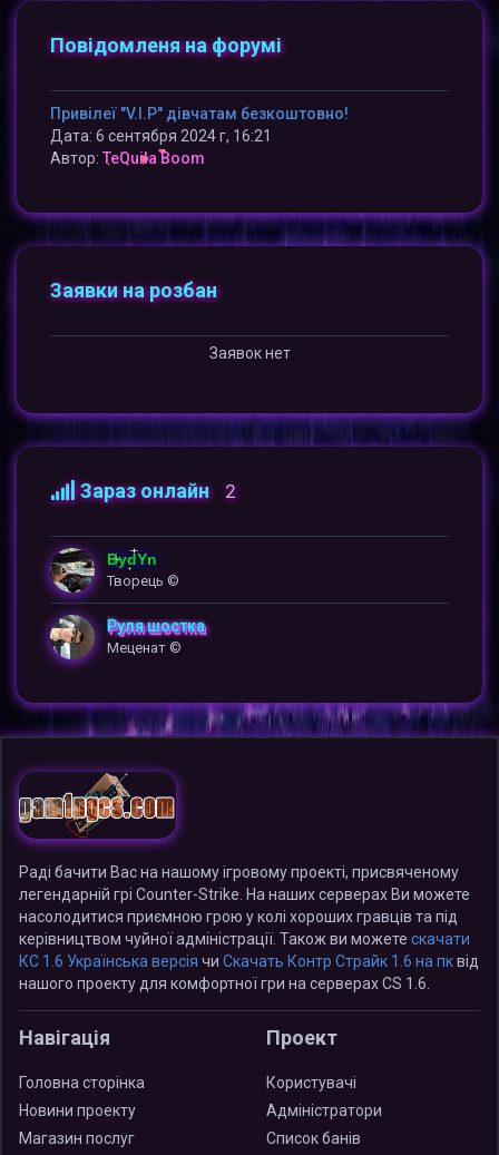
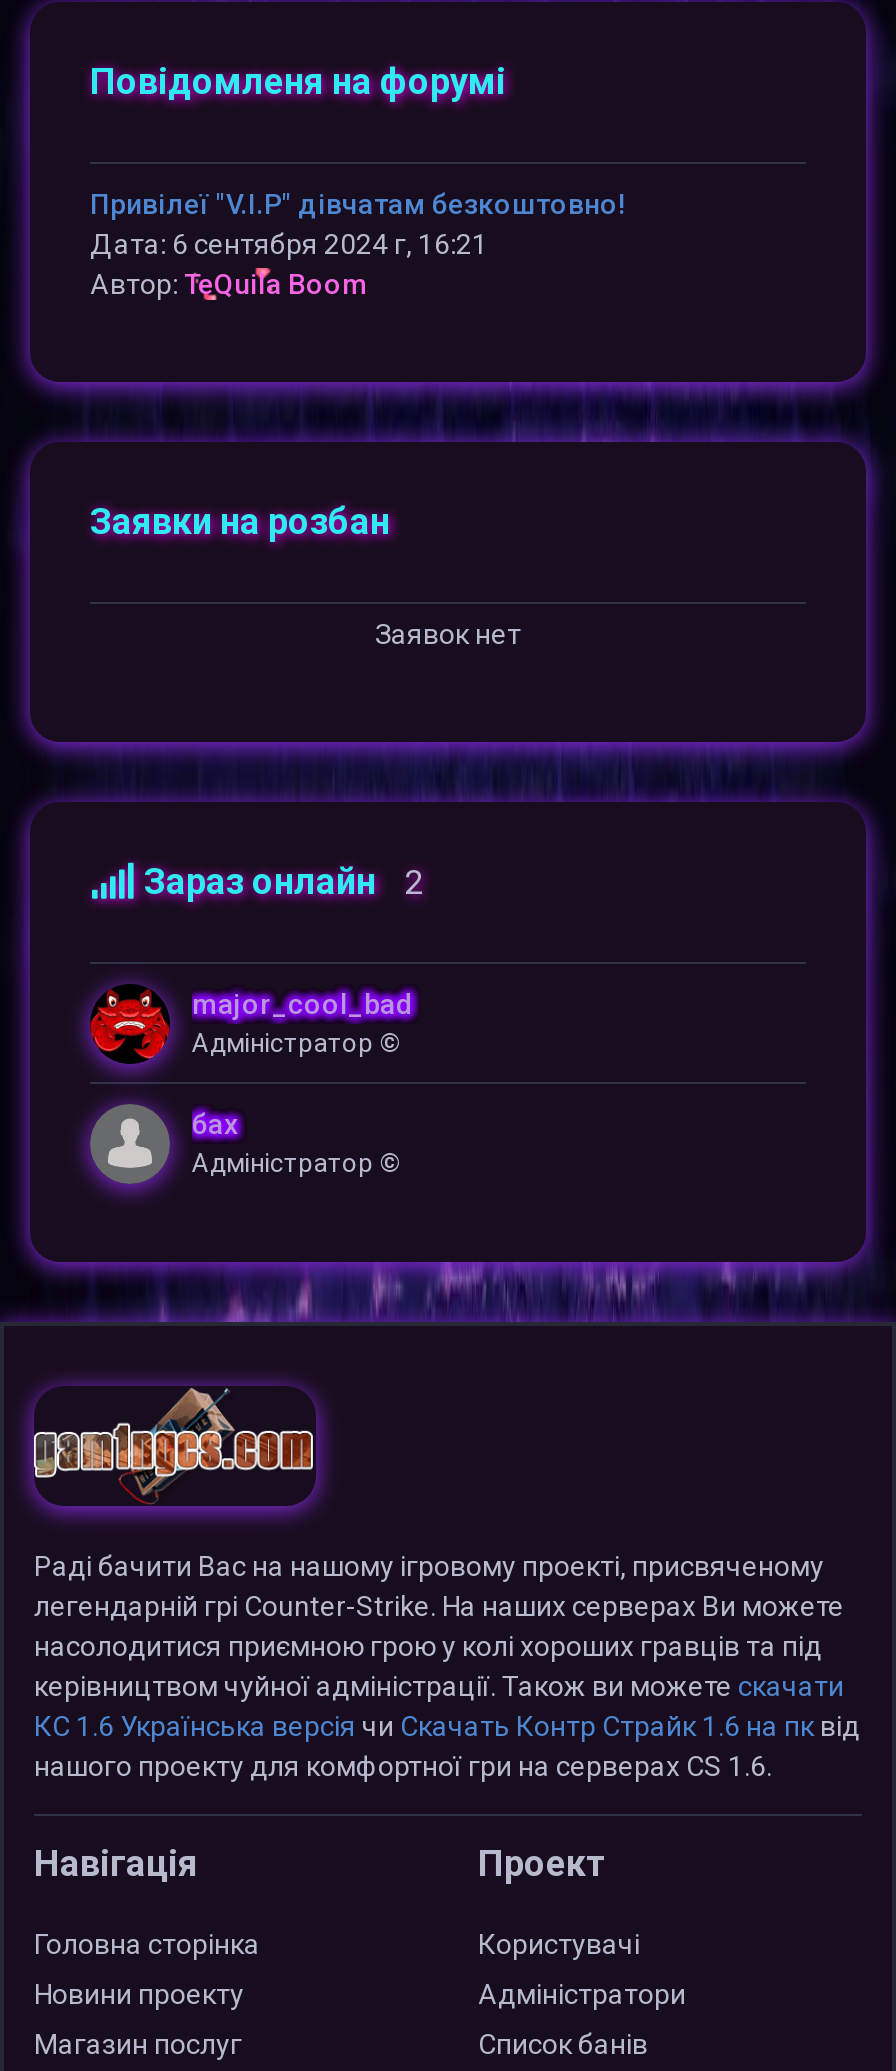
- [image]
- BydYn
- Творець ©
+ [image]
+ major_cool_bad
+ Адміністратор ©

- [image]
- Руля шостка
- Меценат ©
+ [image]
+ бах
+ Адміністратор ©
